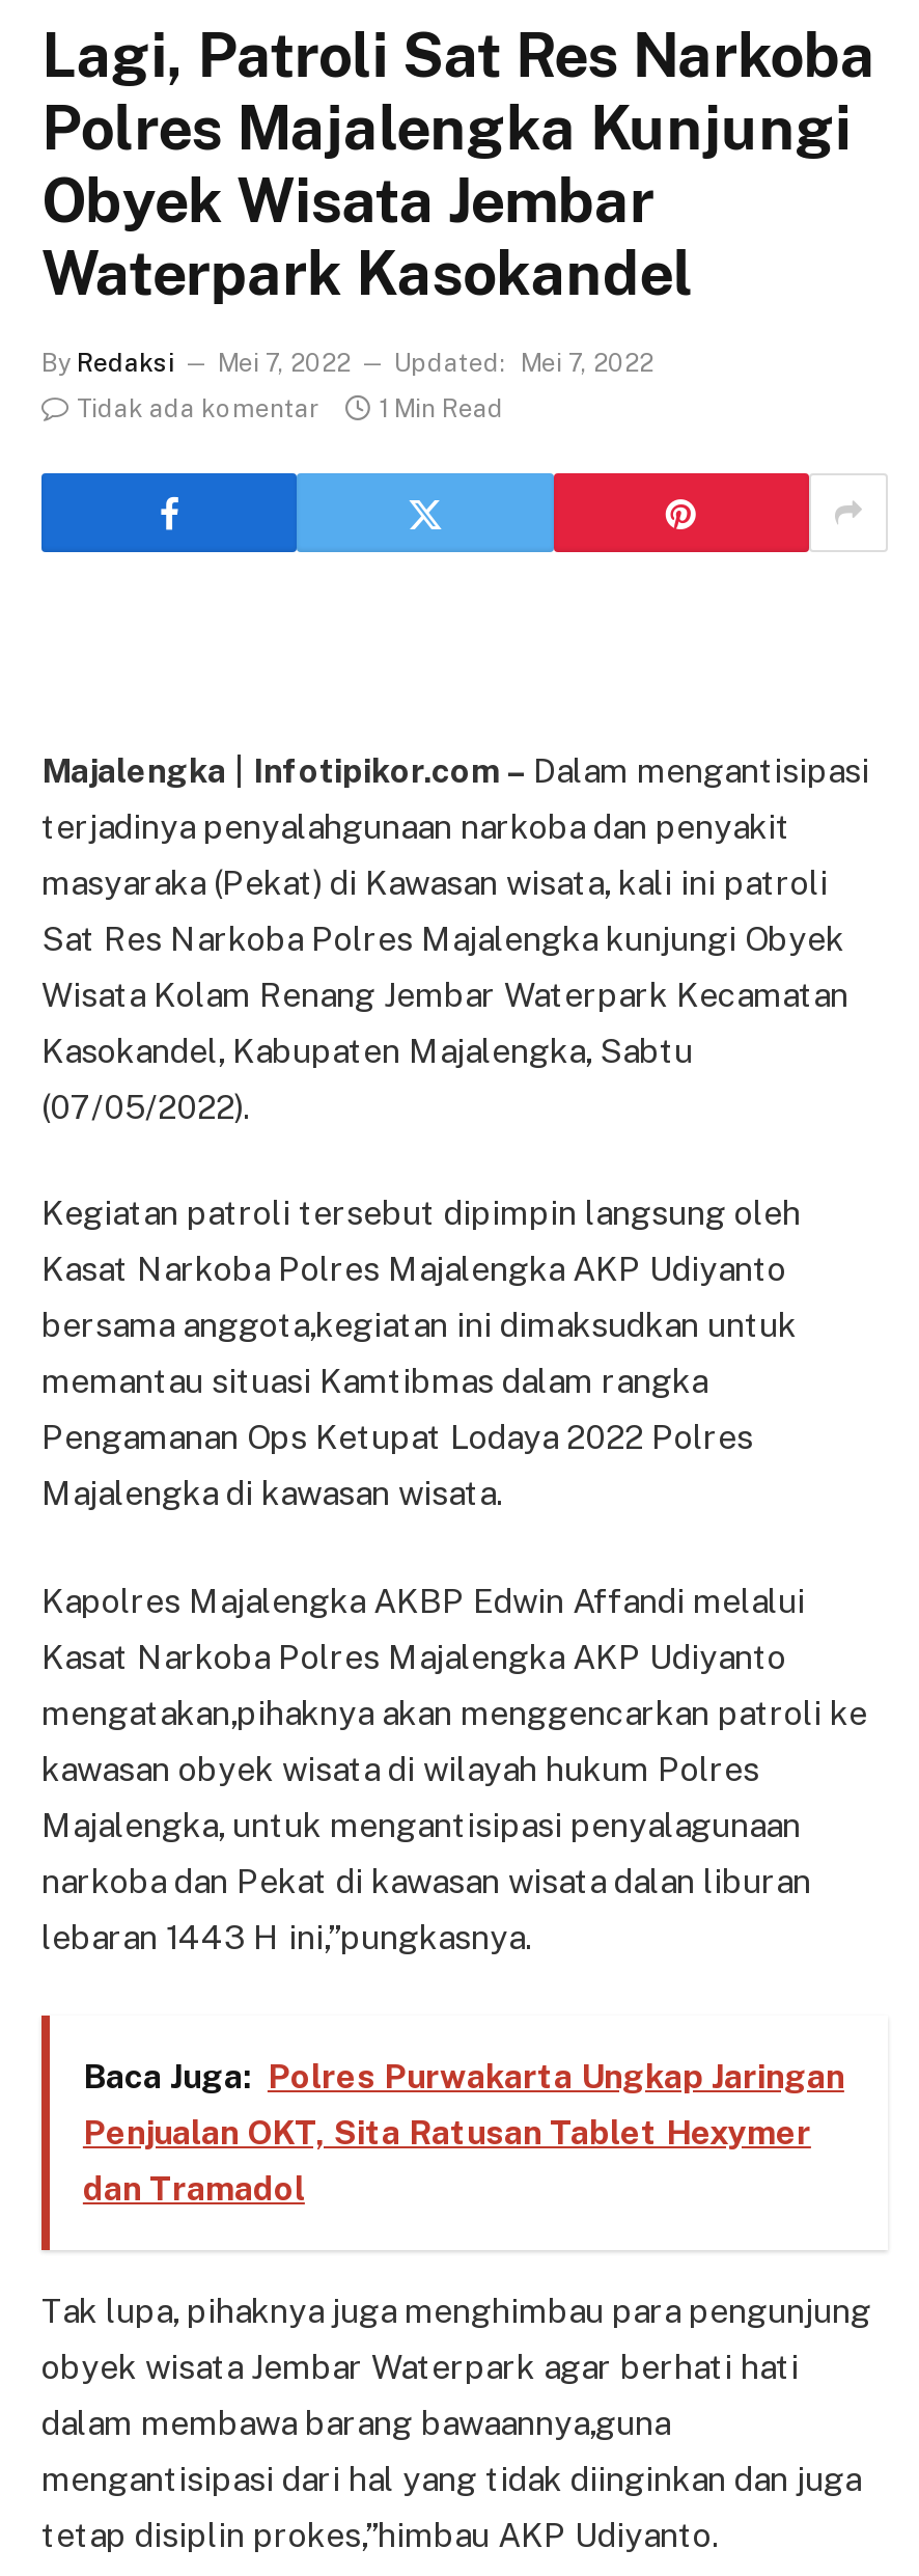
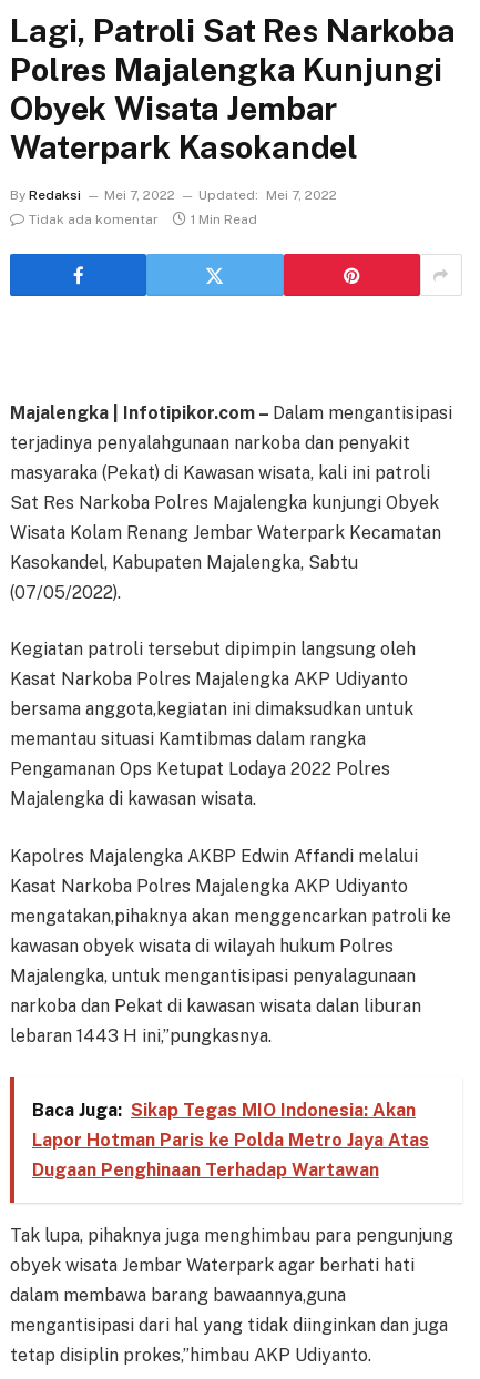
- Baca Juga: Polres Purwakarta Ungkap Jaringan
- Penjualan OKT, Sita Ratusan Tablet Hexymer
- dan Tramadol
+ Baca Juga: Sikap Tegas MIO Indonesia: Akan
+ Lapor Hotman Paris ke Polda Metro Jaya Atas
+ Dugaan Penghinaan Terhadap Wartawan
